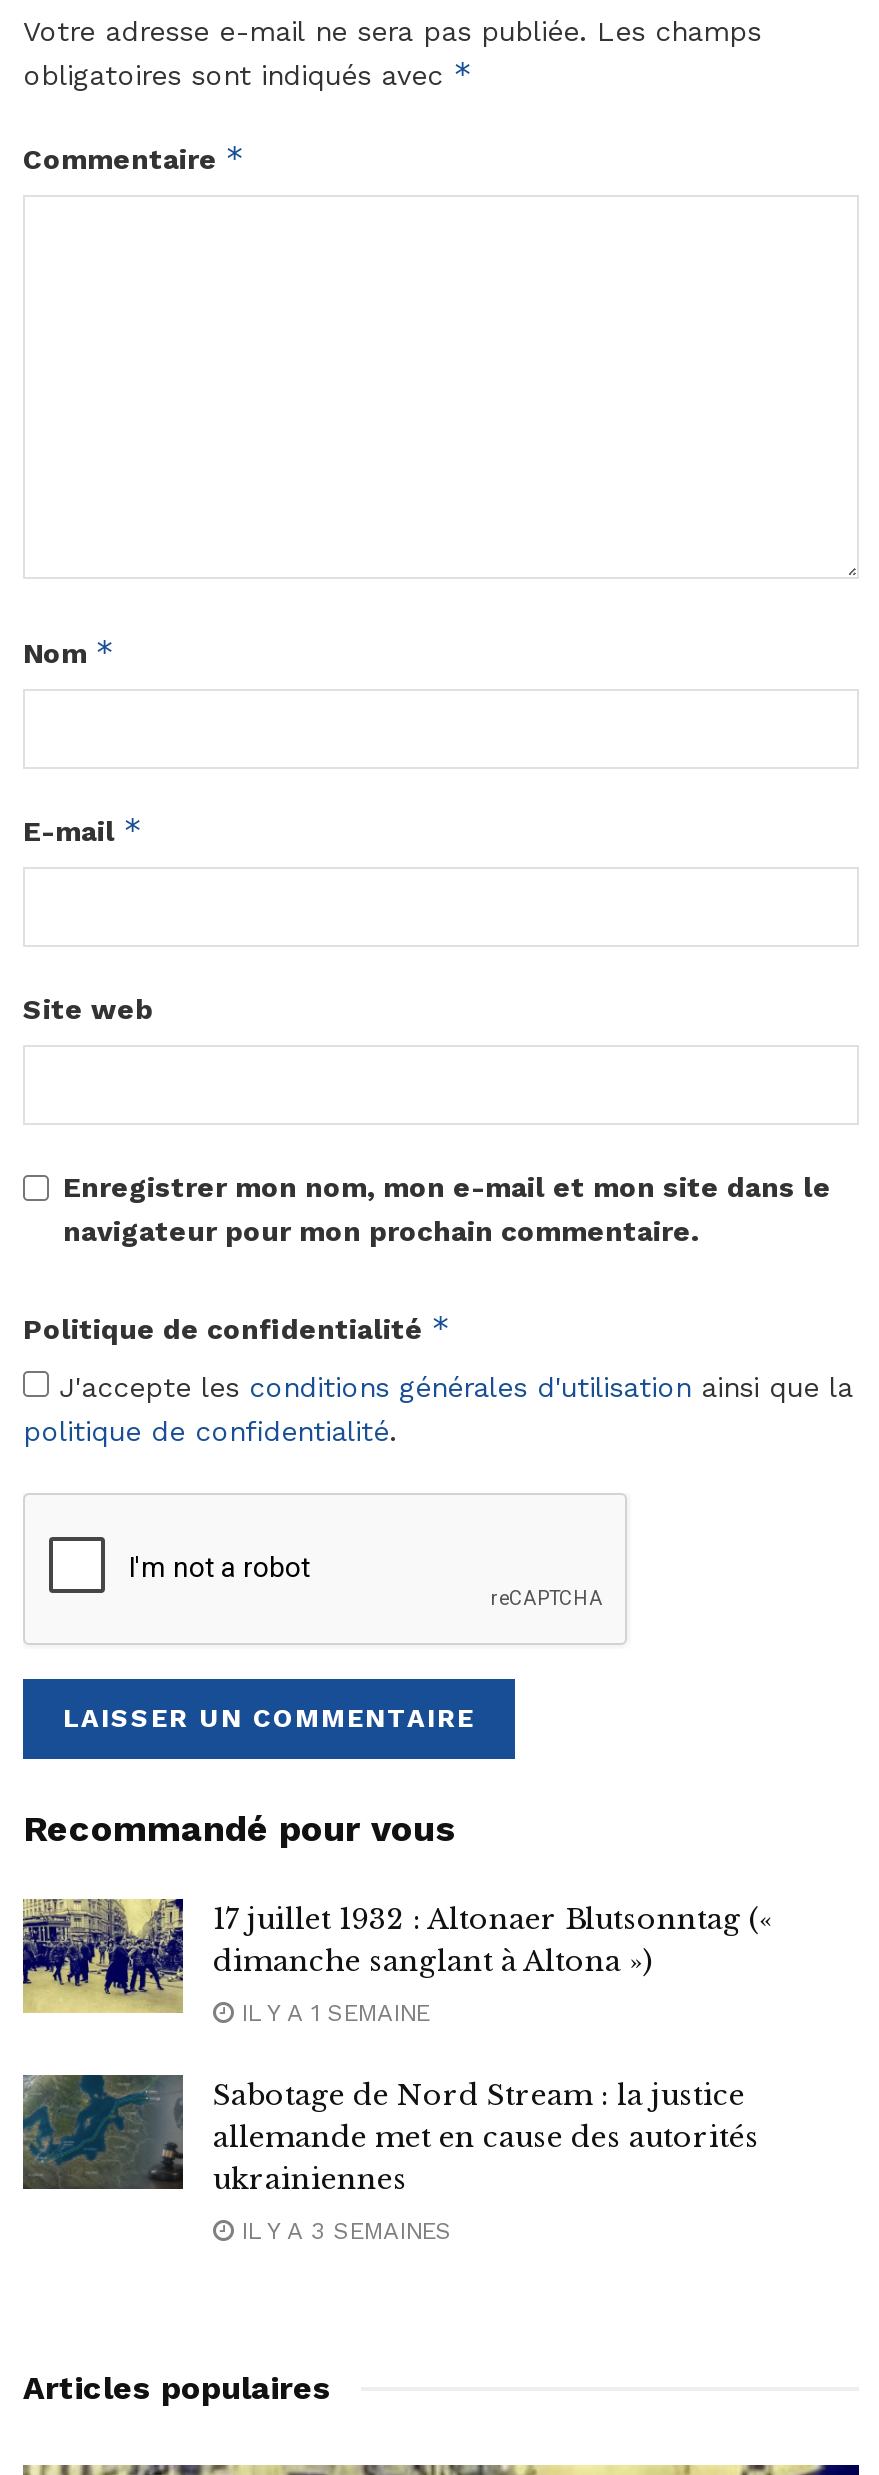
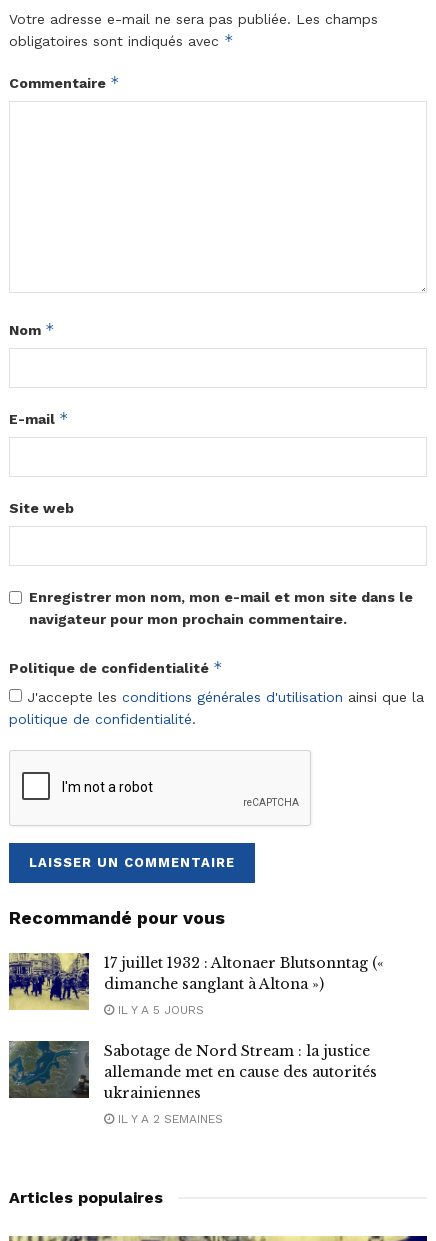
- IL Y A 1 SEMAINE
+ IL Y A 5 JOURS

- IL Y A 3 SEMAINES
+ IL Y A 2 SEMAINES
